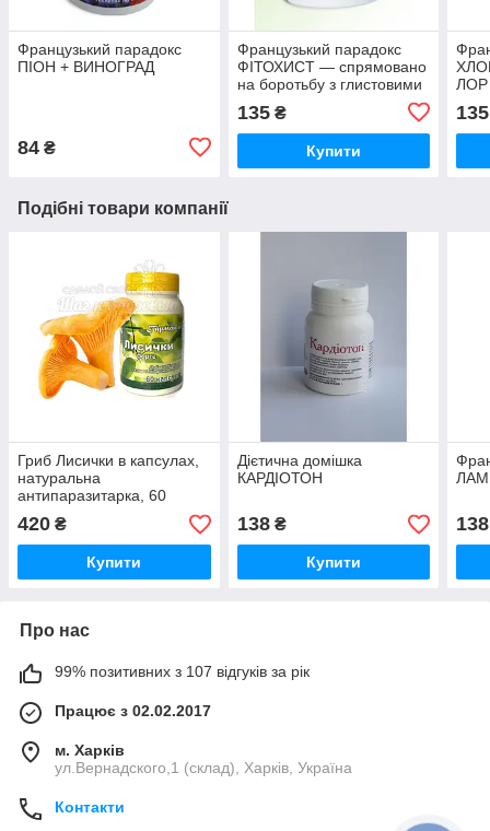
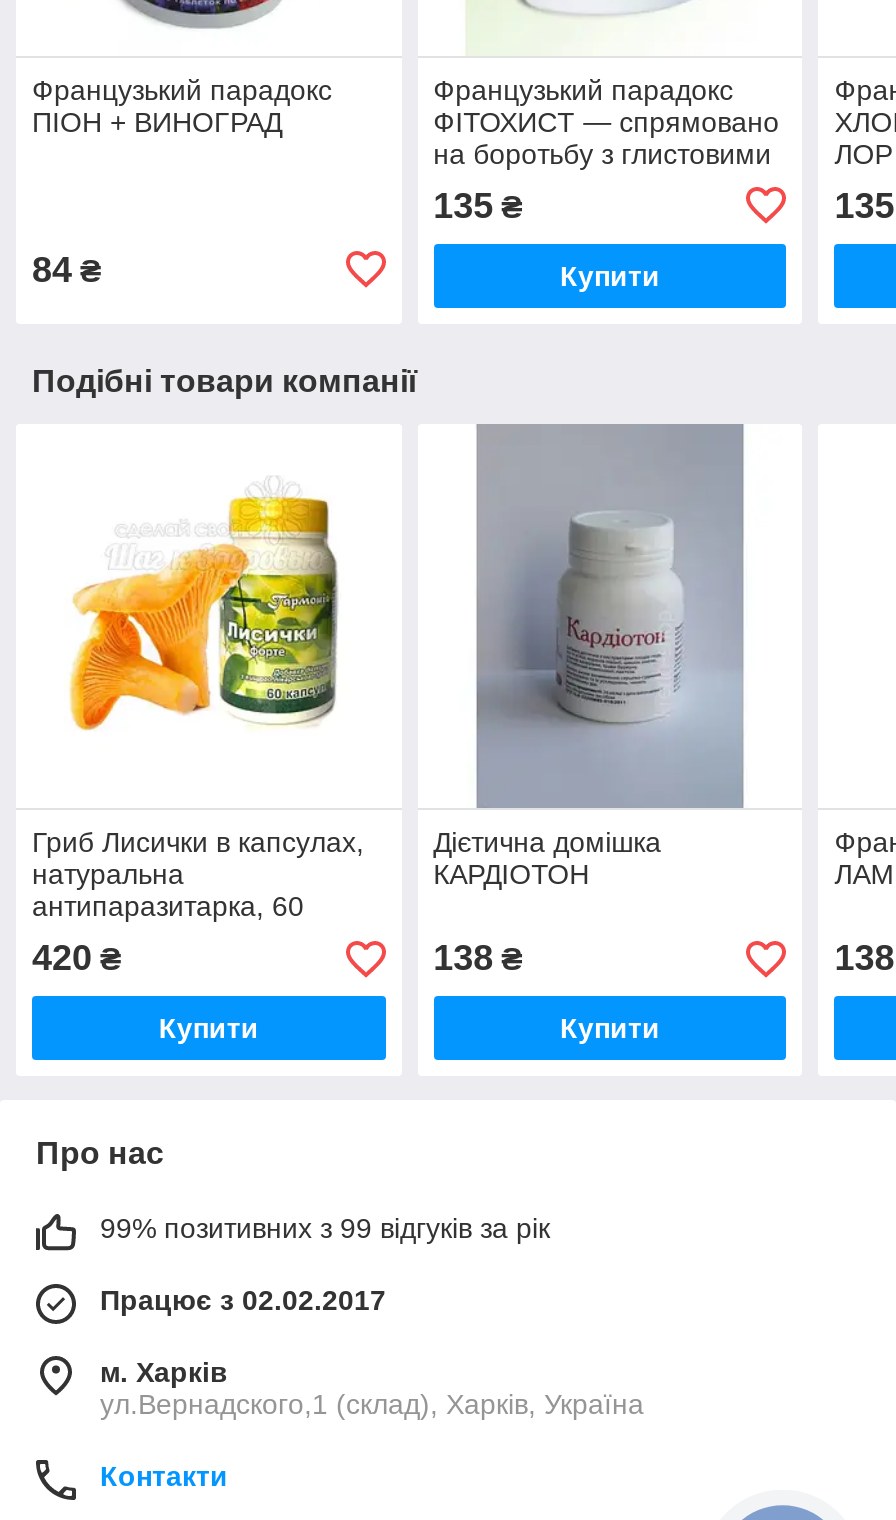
- 99% позитивних з 107 відгуків за рік
+ 99% позитивних з 99 відгуків за рік
